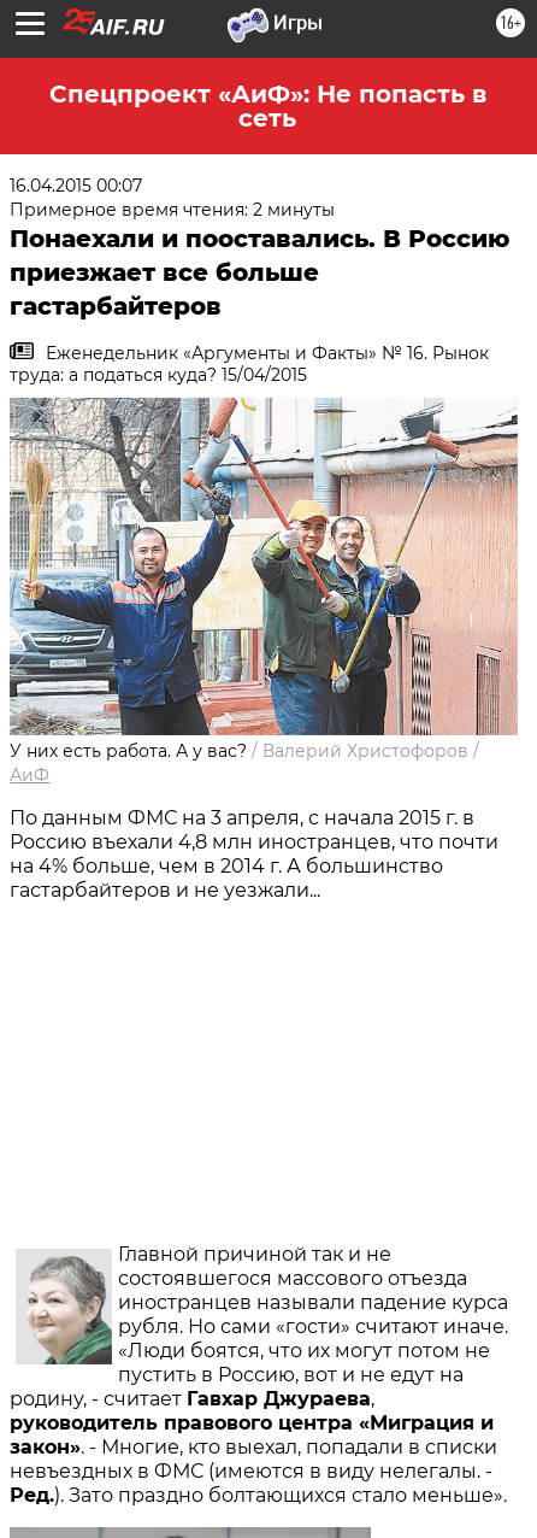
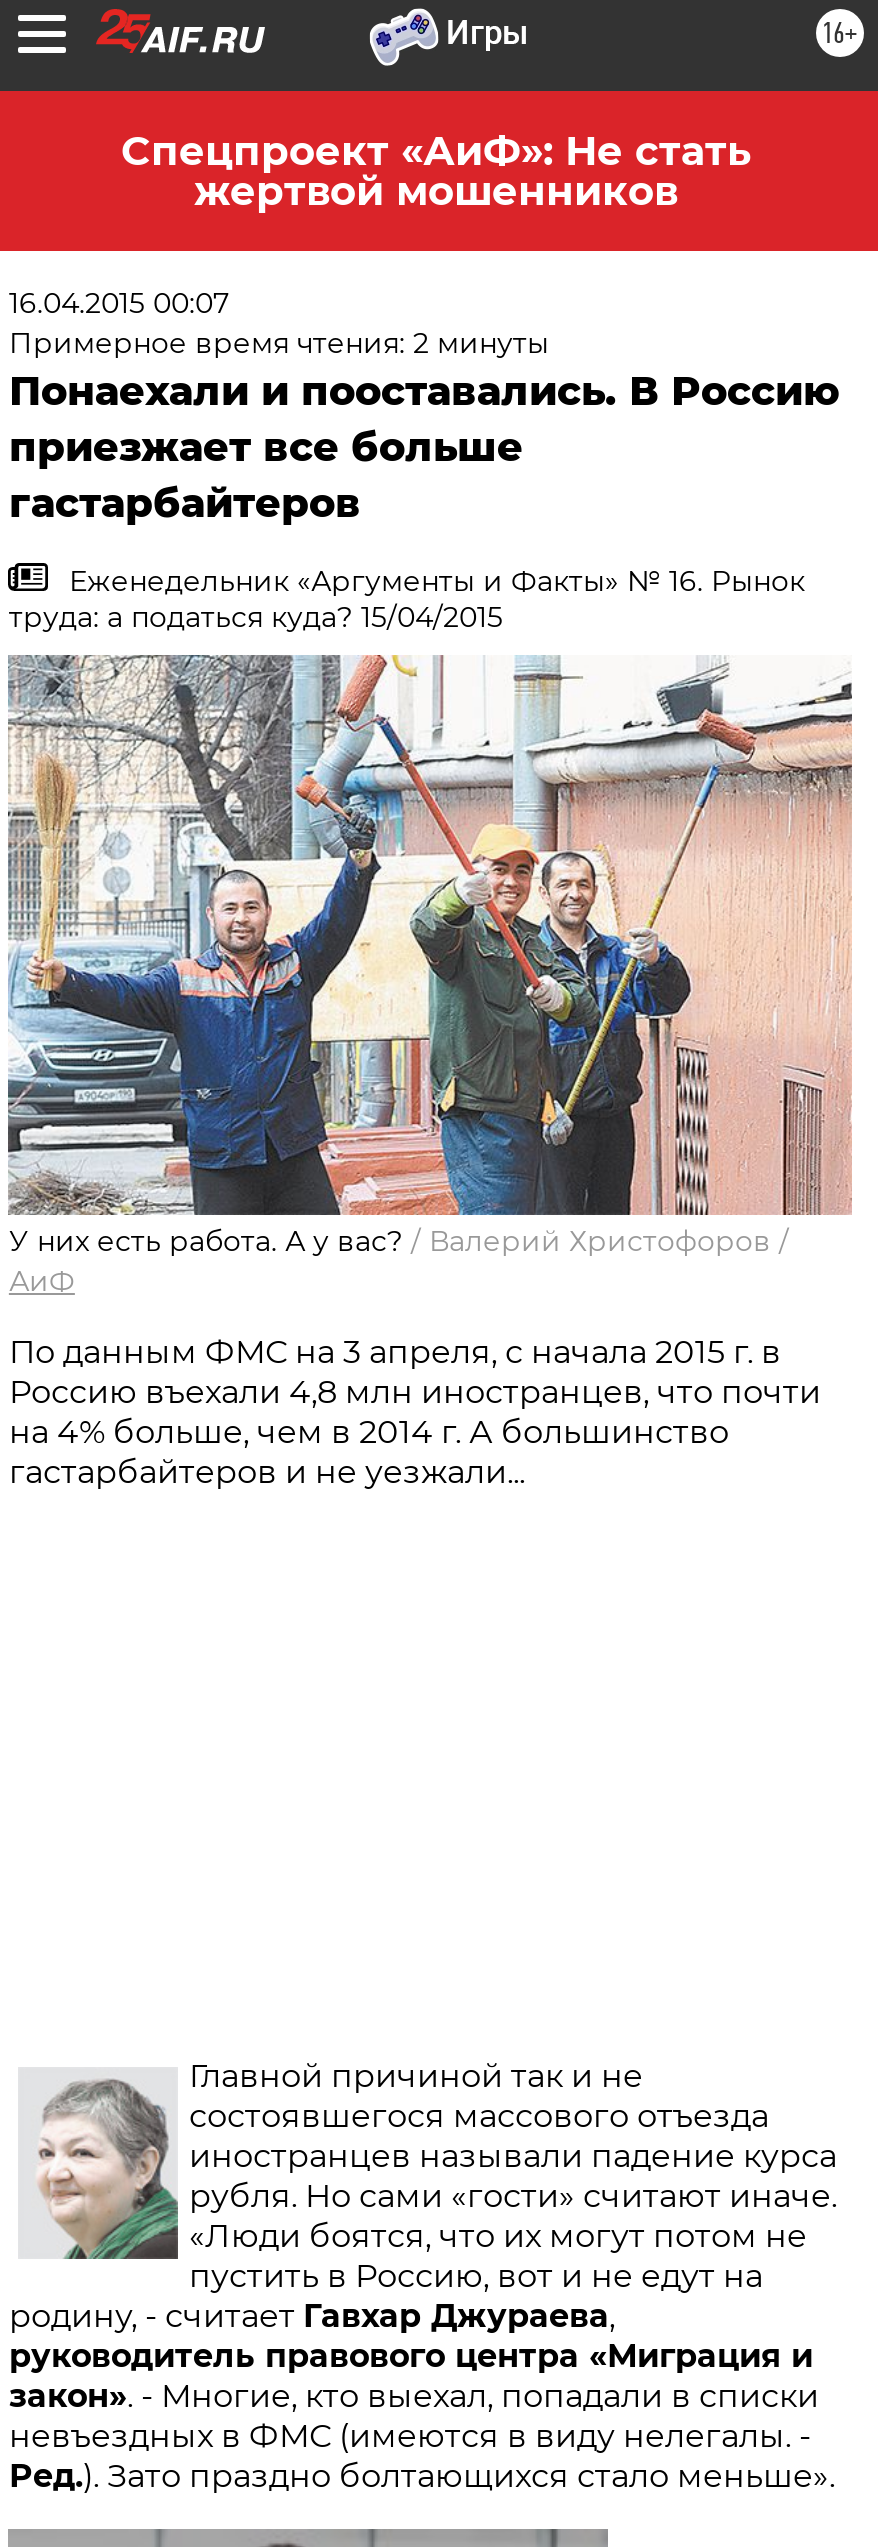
- Спецпроект «АиФ»: Не попасть в
- сеть
+ Спецпроект «АиФ»: Не стать
+ жертвой мошенников
